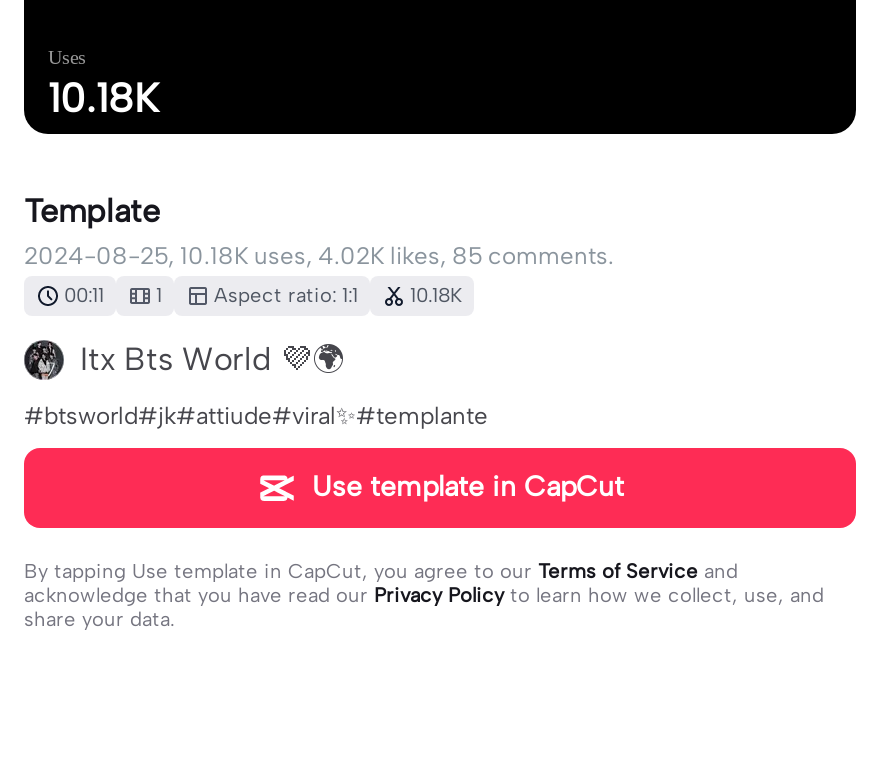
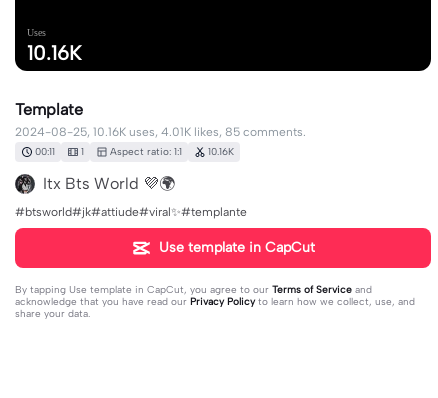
- 10.18K
+ 10.16K

- 2024-08-25, 10.18K uses, 4.02K likes, 85 comments.
+ 2024-08-25, 10.16K uses, 4.01K likes, 85 comments.

- 00:11 1 Aspect ratio: 1:1 10.18K
+ 00:11 1 Aspect ratio: 1:1 10.16K
